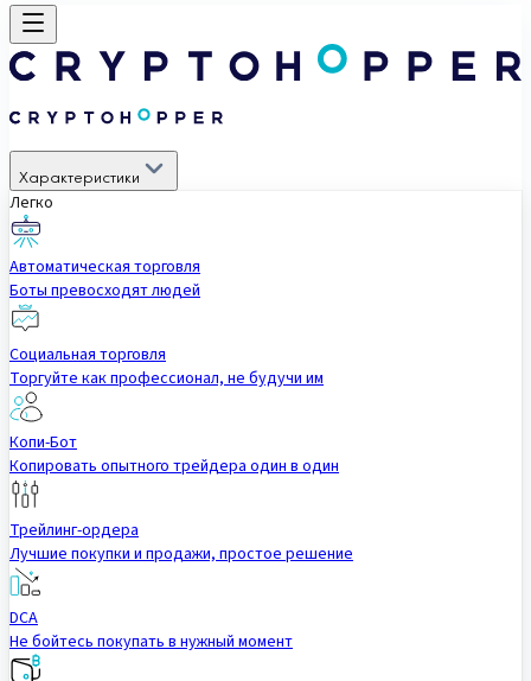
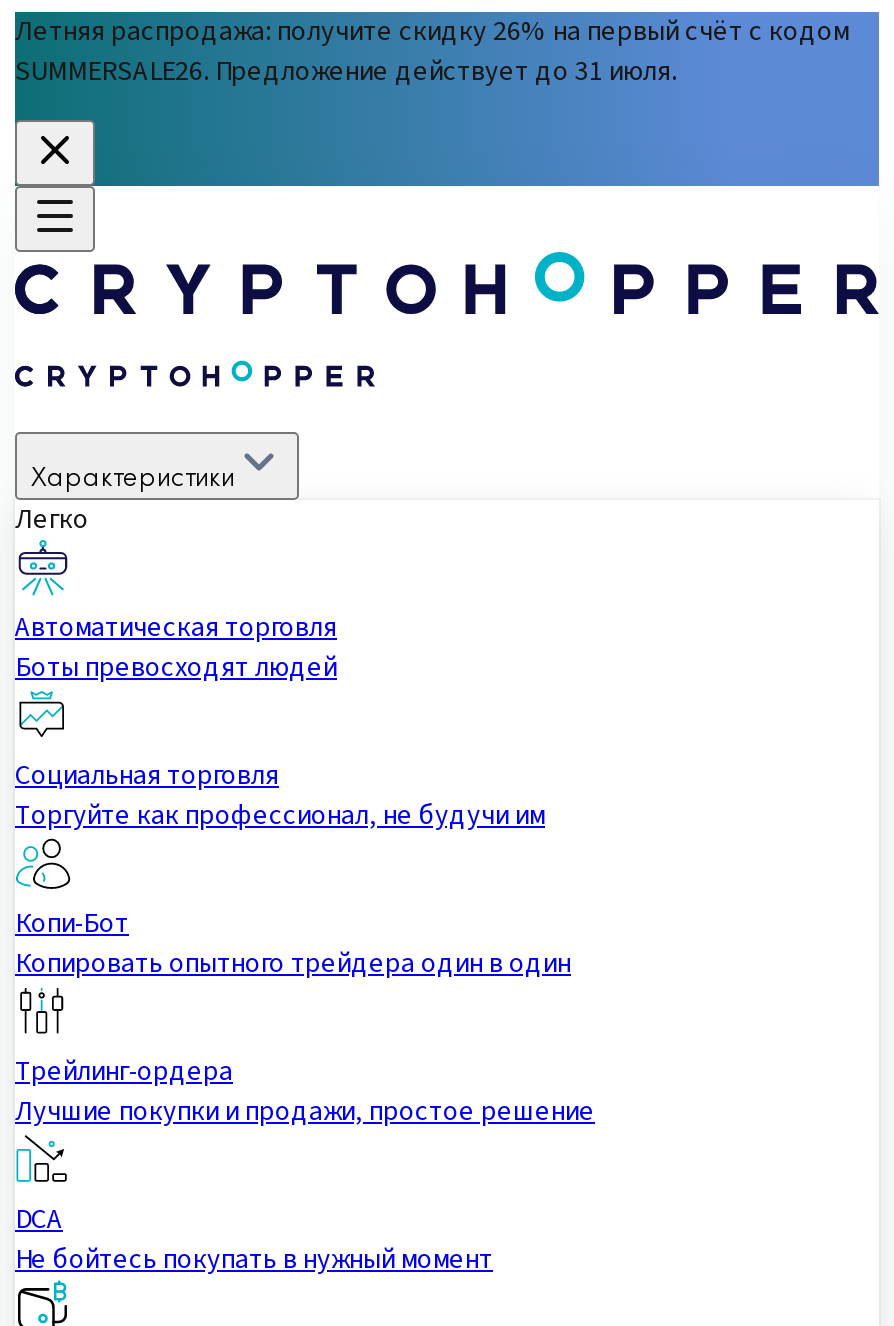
+ [image]
+ Летняя распродажа: получите скидку 26% на первый счёт с кодом
+ SUMMERSALE26. Предложение действует до 31 июля.
